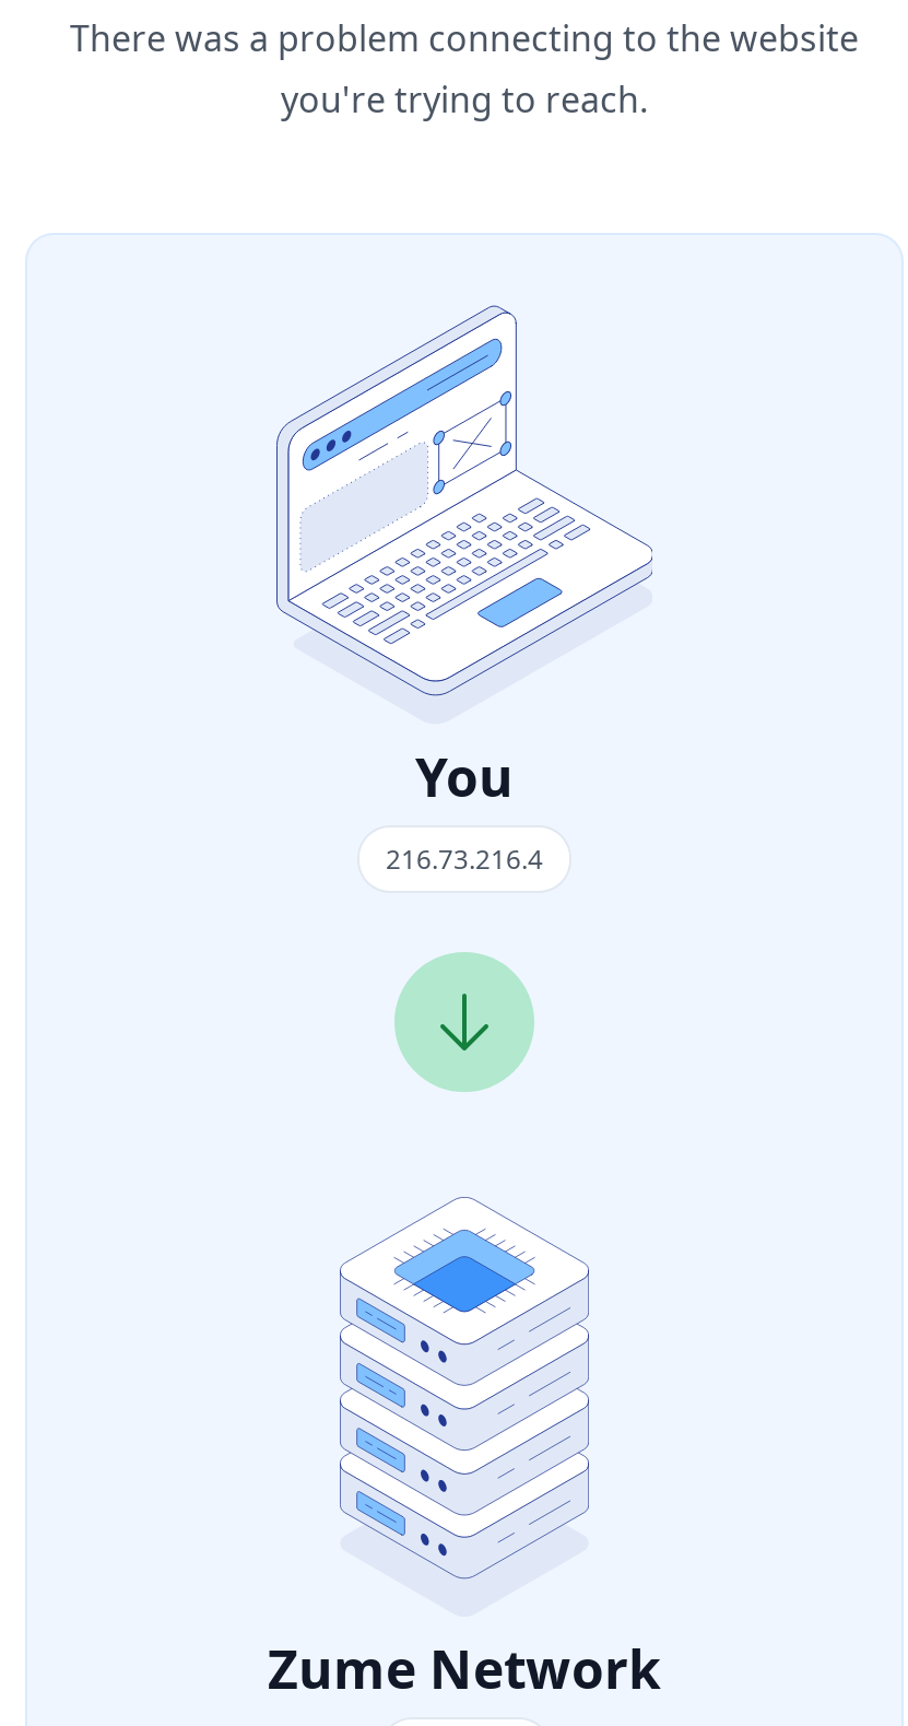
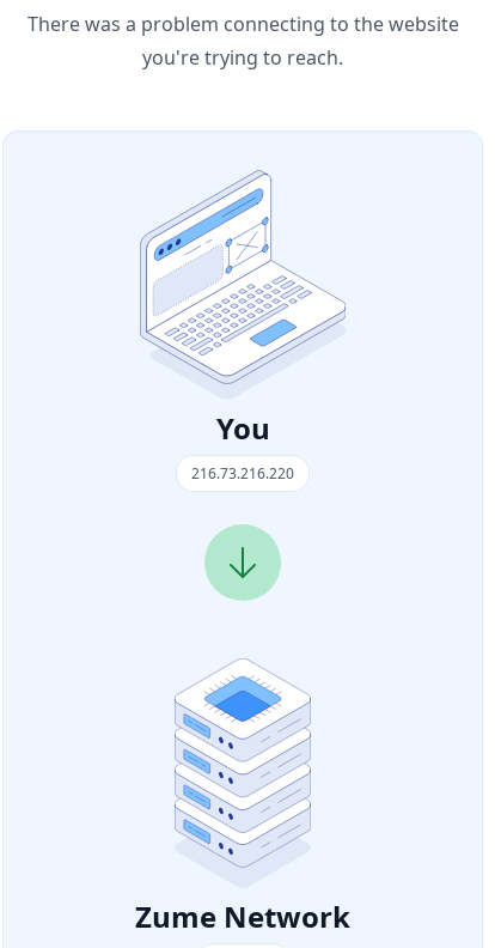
- 216.73.216.4
+ 216.73.216.220
